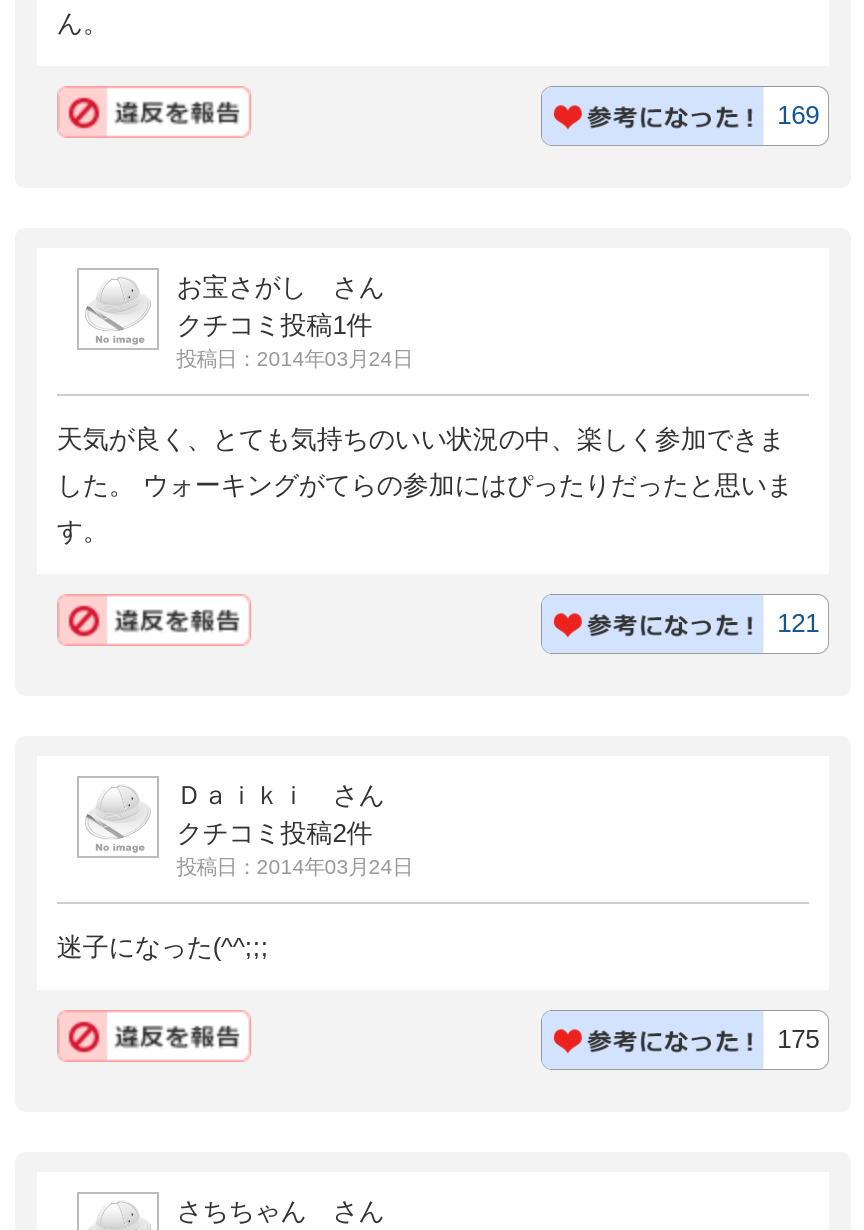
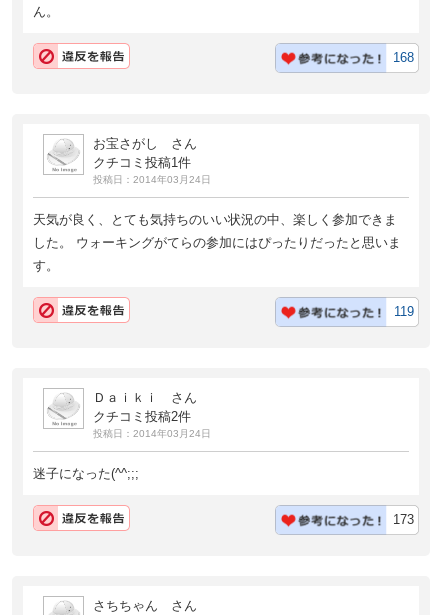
- 169
+ 168

- 121
+ 119

- 175
+ 173
